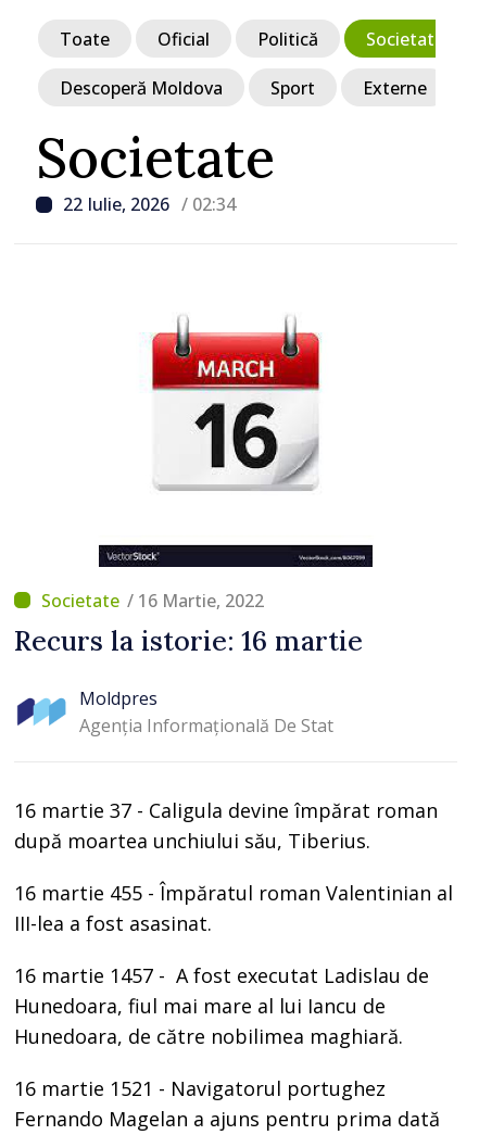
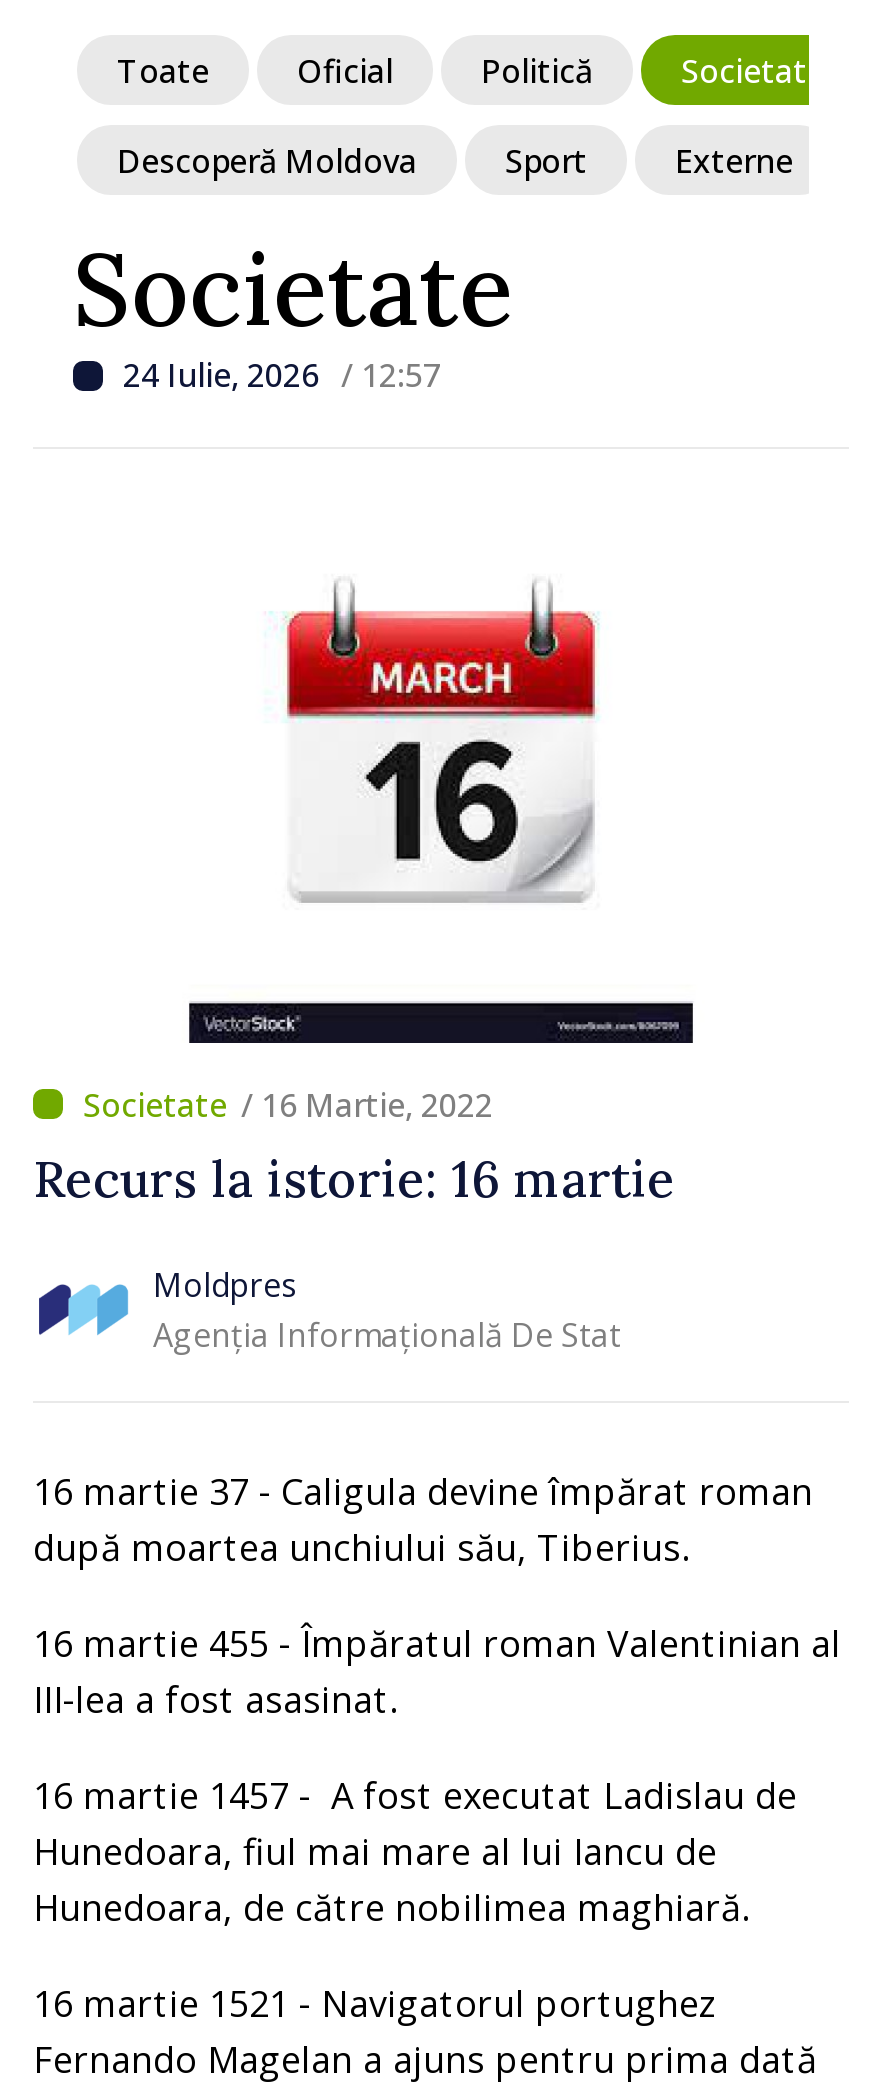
- 22 Iulie, 2026 / 02:34
+ 24 Iulie, 2026 / 12:57
